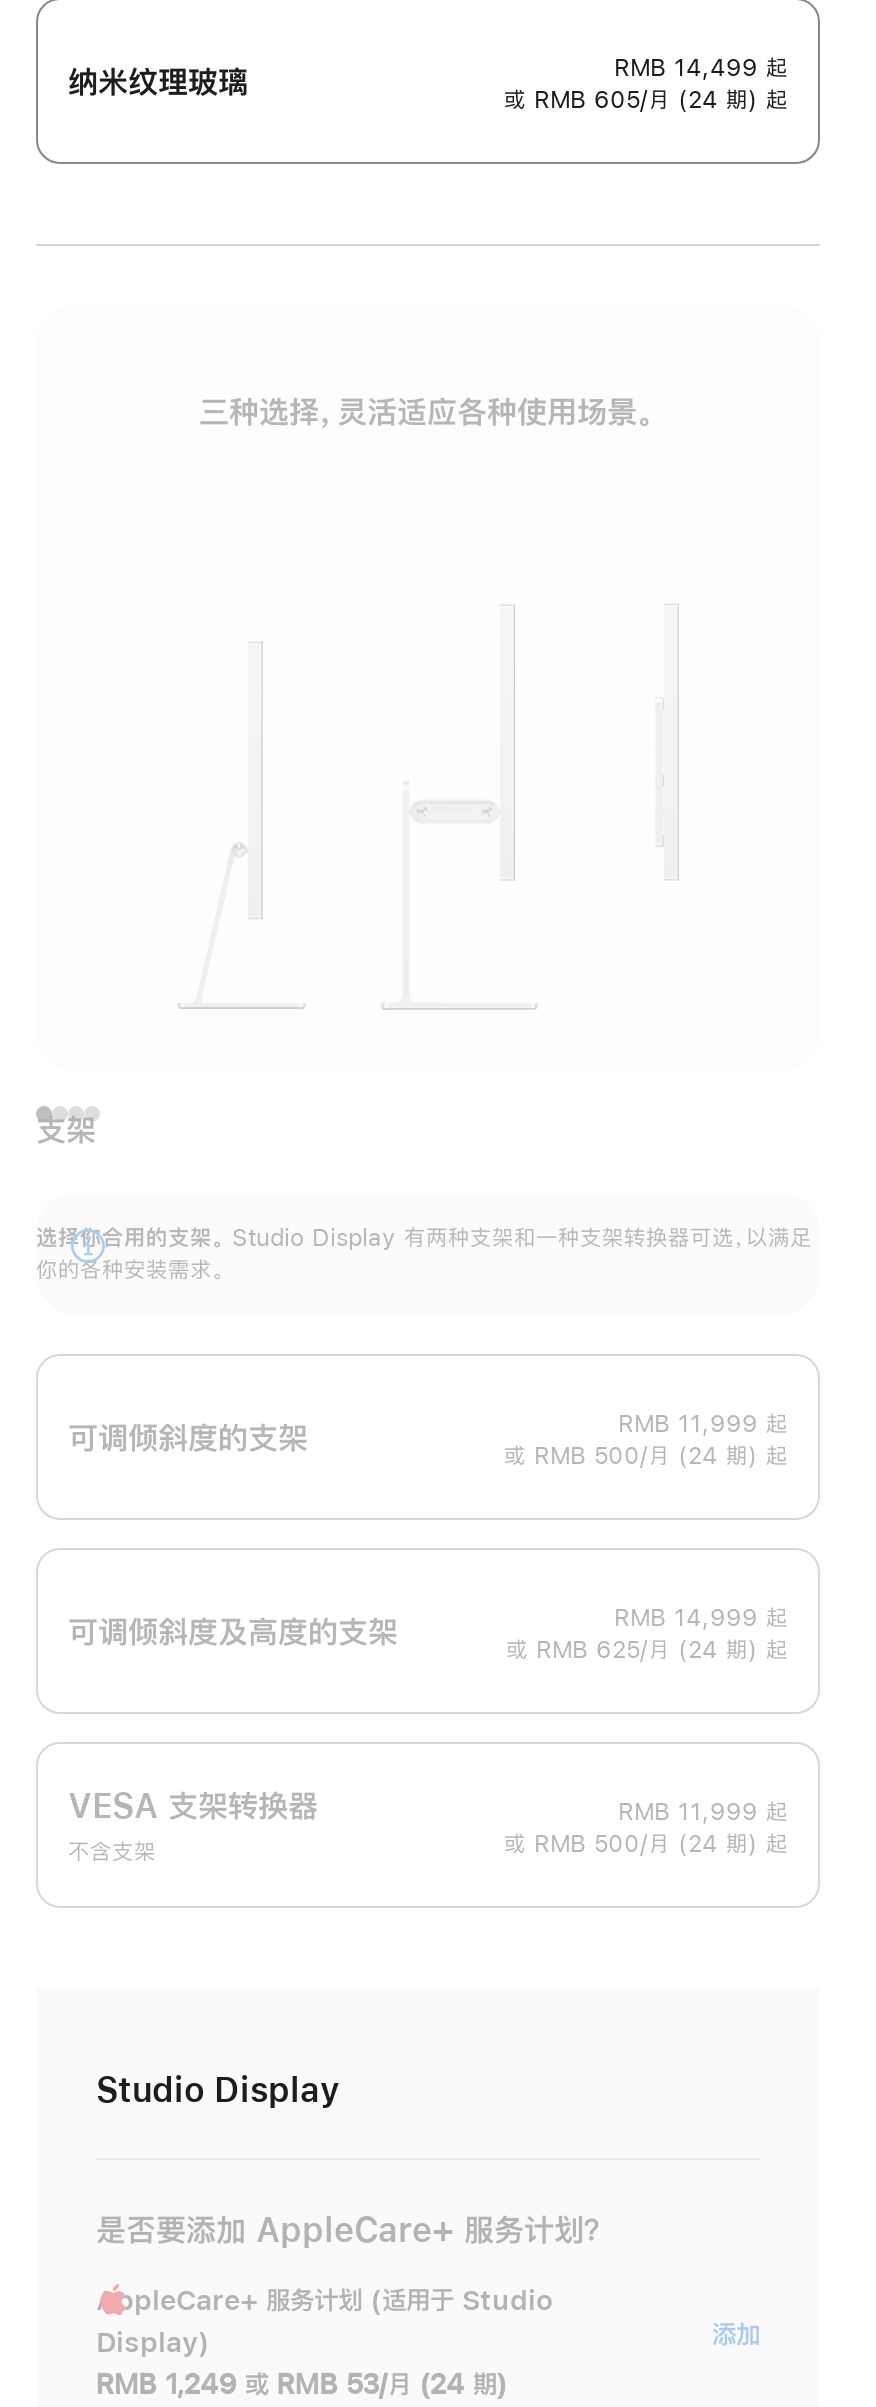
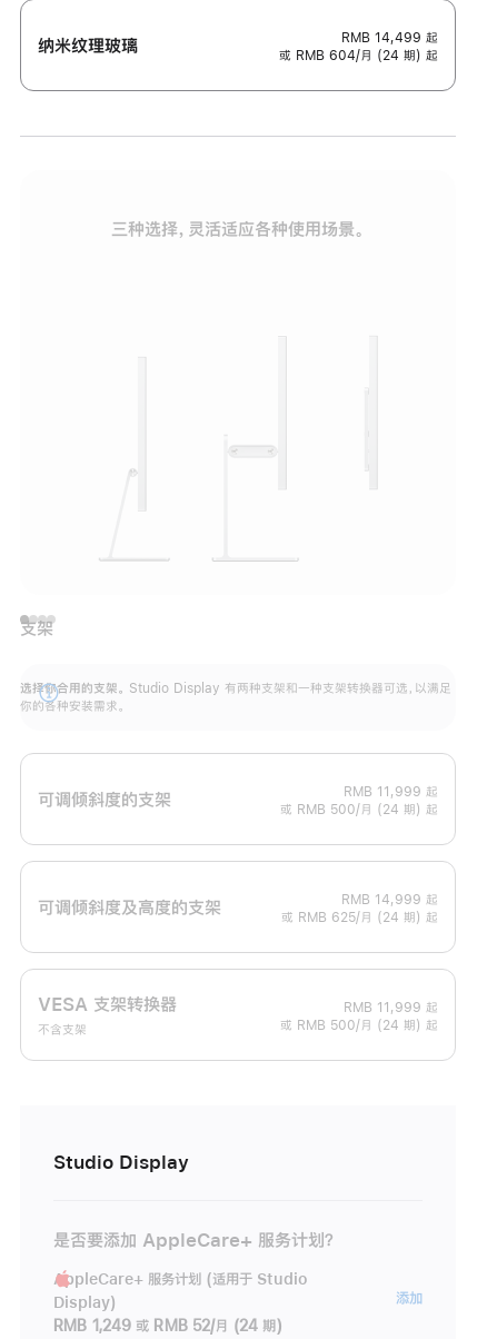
- 或 RMB 605/月 (24 期) 起
+ 或 RMB 604/月 (24 期) 起

- RMB 1,249 或 RMB 53/月 (24 期)
+ RMB 1,249 或 RMB 52/月 (24 期)
